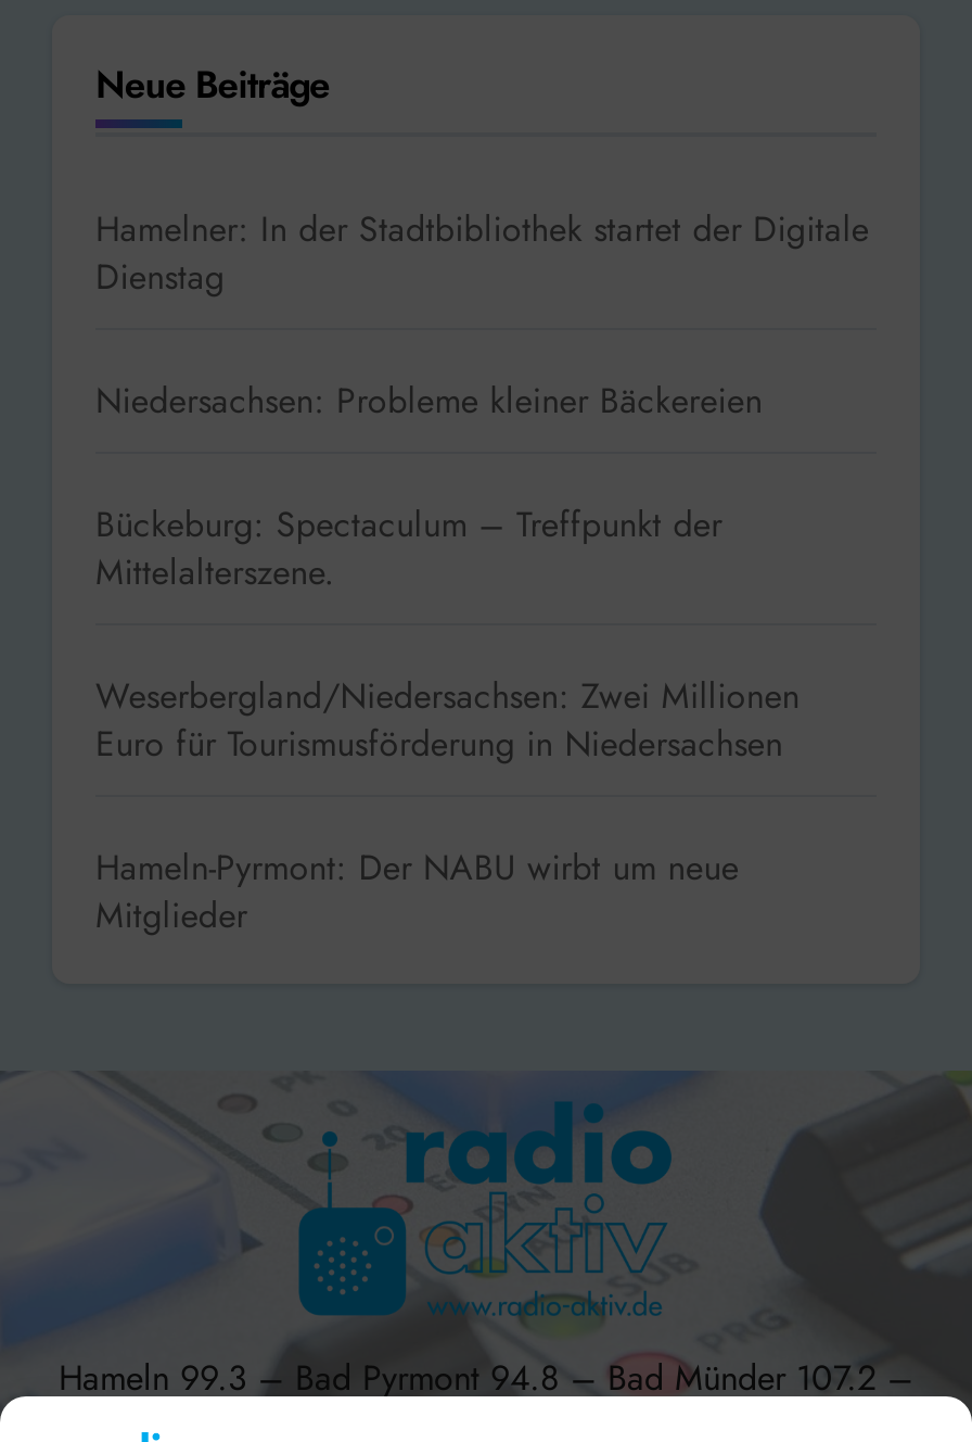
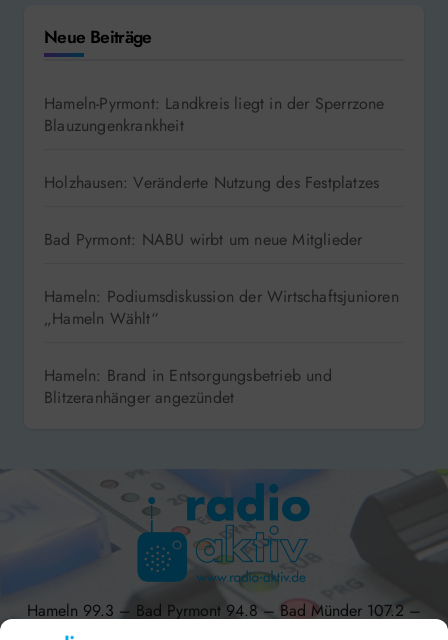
- Hamelner: In der Stadtbibliothek startet der Digitale
- Dienstag
+ Hameln-Pyrmont: Landkreis liegt in der Sperrzone
+ Blauzungenkrankheit

- Niedersachsen: Probleme kleiner Bäckereien
+ Holzhausen: Veränderte Nutzung des Festplatzes

- Bückeburg: Spectaculum – Treffpunkt der
- Mittelalterszene.
+ Bad Pyrmont: NABU wirbt um neue Mitglieder

- Weserbergland/Niedersachsen: Zwei Millionen
- Euro für Tourismusförderung in Niedersachsen
+ Hameln: Podiumsdiskussion der Wirtschaftsjunioren
+ „Hameln Wählt“

- Hameln-Pyrmont: Der NABU wirbt um neue
- Mitglieder
+ Hameln: Brand in Entsorgungsbetrieb und
+ Blitzeranhänger angezündet
